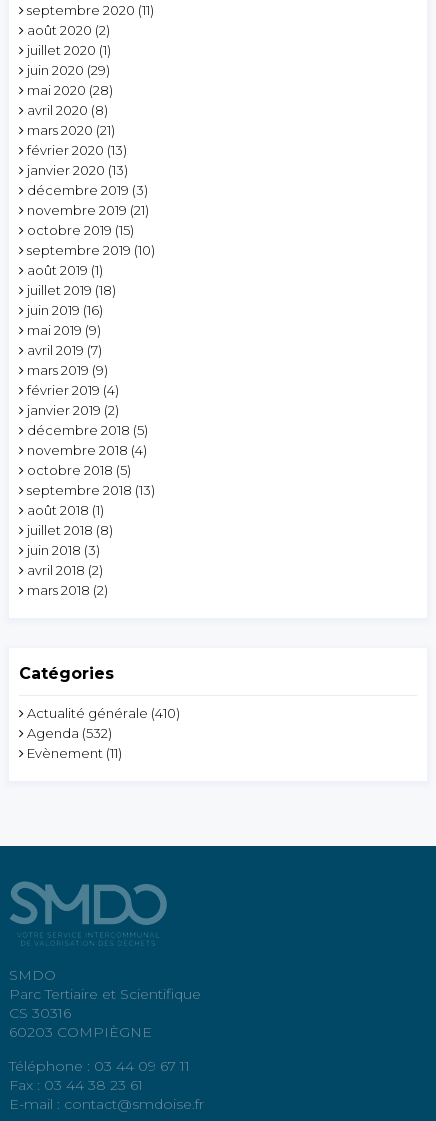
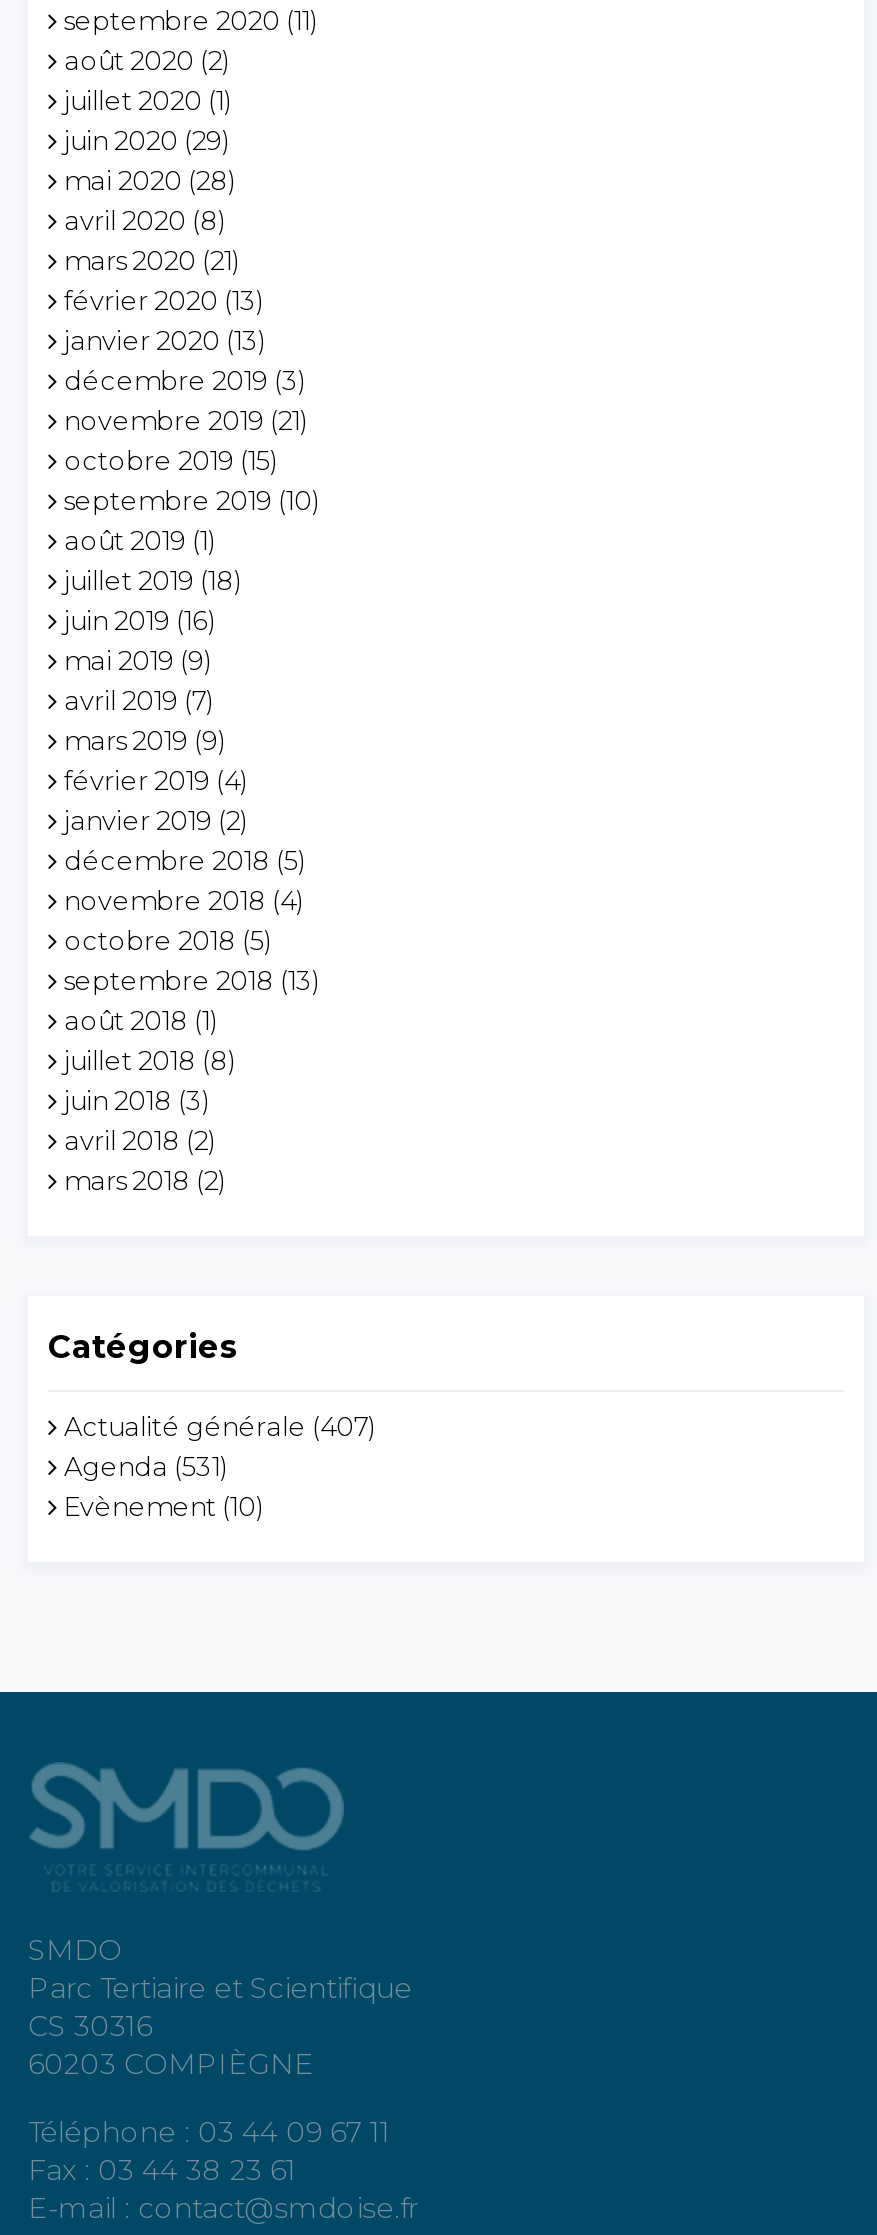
- Actualité générale (410)
+ Actualité générale (407)

- Agenda (532)
+ Agenda (531)

- Evènement (11)
+ Evènement (10)
